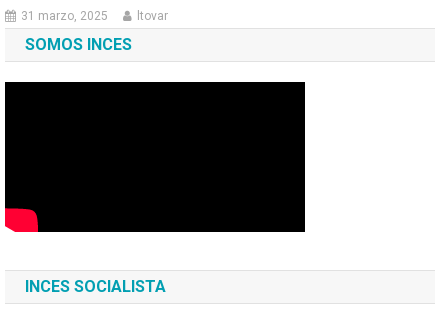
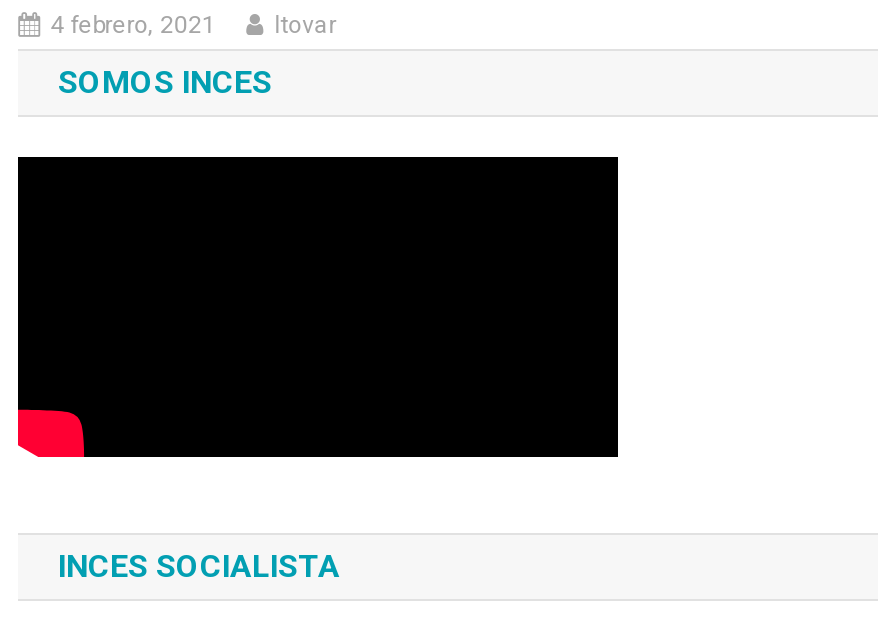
- 31 marzo, 2025
+ 4 febrero, 2021
